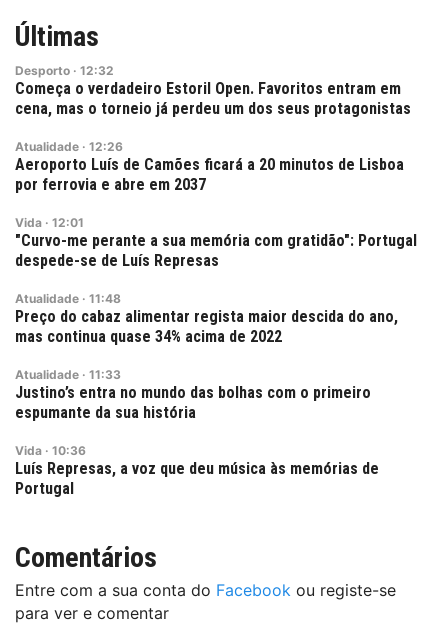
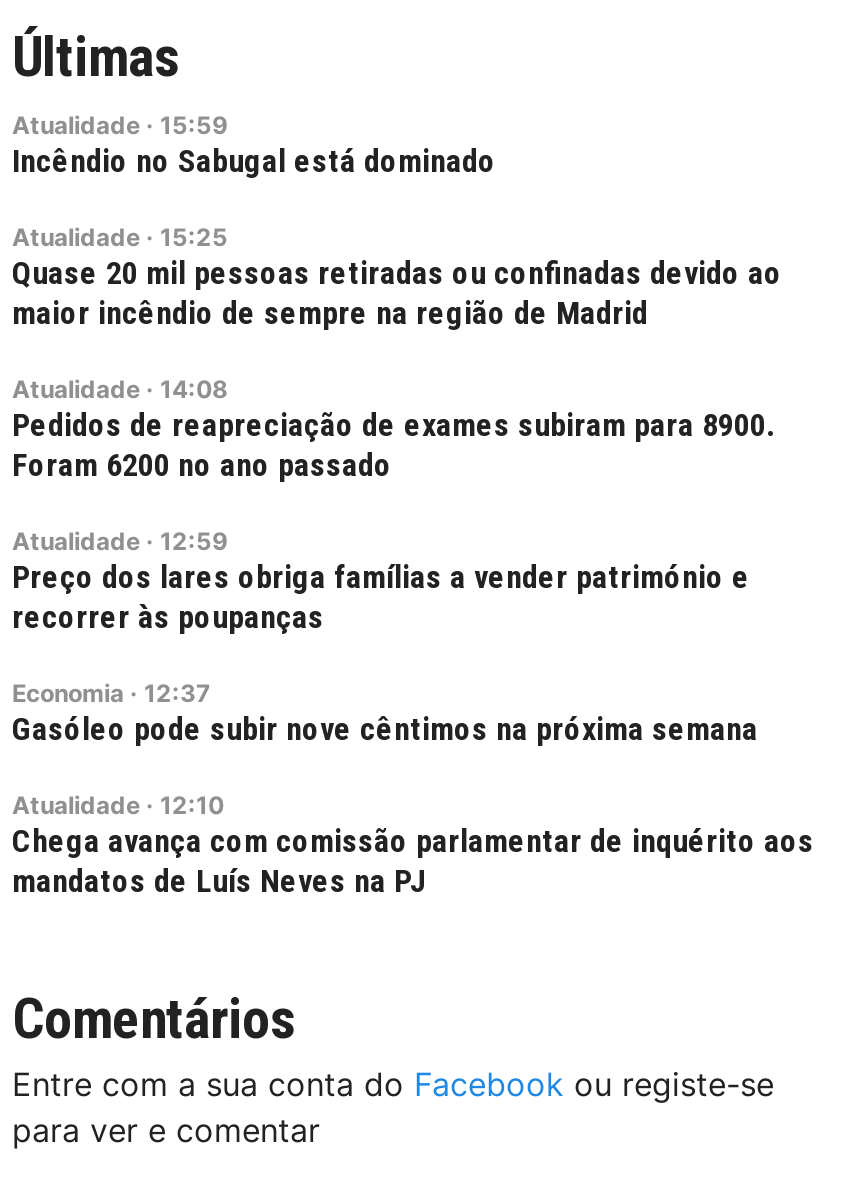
- Desporto · 12:32
- Começa o verdadeiro Estoril Open. Favoritos entram em
- cena, mas o torneio já perdeu um dos seus protagonistas
+ Atualidade · 15:59
+ Incêndio no Sabugal está dominado

- Atualidade · 12:26
- Aeroporto Luís de Camões ficará a 20 minutos de Lisboa
- por ferrovia e abre em 2037
+ Atualidade · 15:25
+ Quase 20 mil pessoas retiradas ou confinadas devido ao
+ maior incêndio de sempre na região de Madrid

- Vida · 12:01
- "Curvo-me perante a sua memória com gratidão": Portugal
- despede-se de Luís Represas
+ Atualidade · 14:08
+ Pedidos de reapreciação de exames subiram para 8900.
+ Foram 6200 no ano passado

- Atualidade · 11:48
- Preço do cabaz alimentar regista maior descida do ano,
- mas continua quase 34% acima de 2022
+ Atualidade · 12:59
+ Preço dos lares obriga famílias a vender património e
+ recorrer às poupanças

- Atualidade · 11:33
- Justino’s entra no mundo das bolhas com o primeiro
- espumante da sua história
+ Economia · 12:37
+ Gasóleo pode subir nove cêntimos na próxima semana

- Vida · 10:36
- Luís Represas, a voz que deu música às memórias de
- Portugal
+ Atualidade · 12:10
+ Chega avança com comissão parlamentar de inquérito aos
+ mandatos de Luís Neves na PJ
